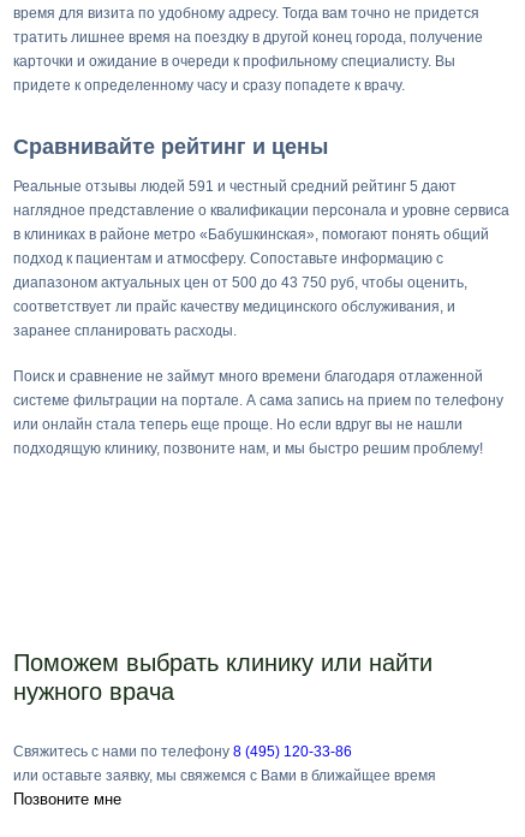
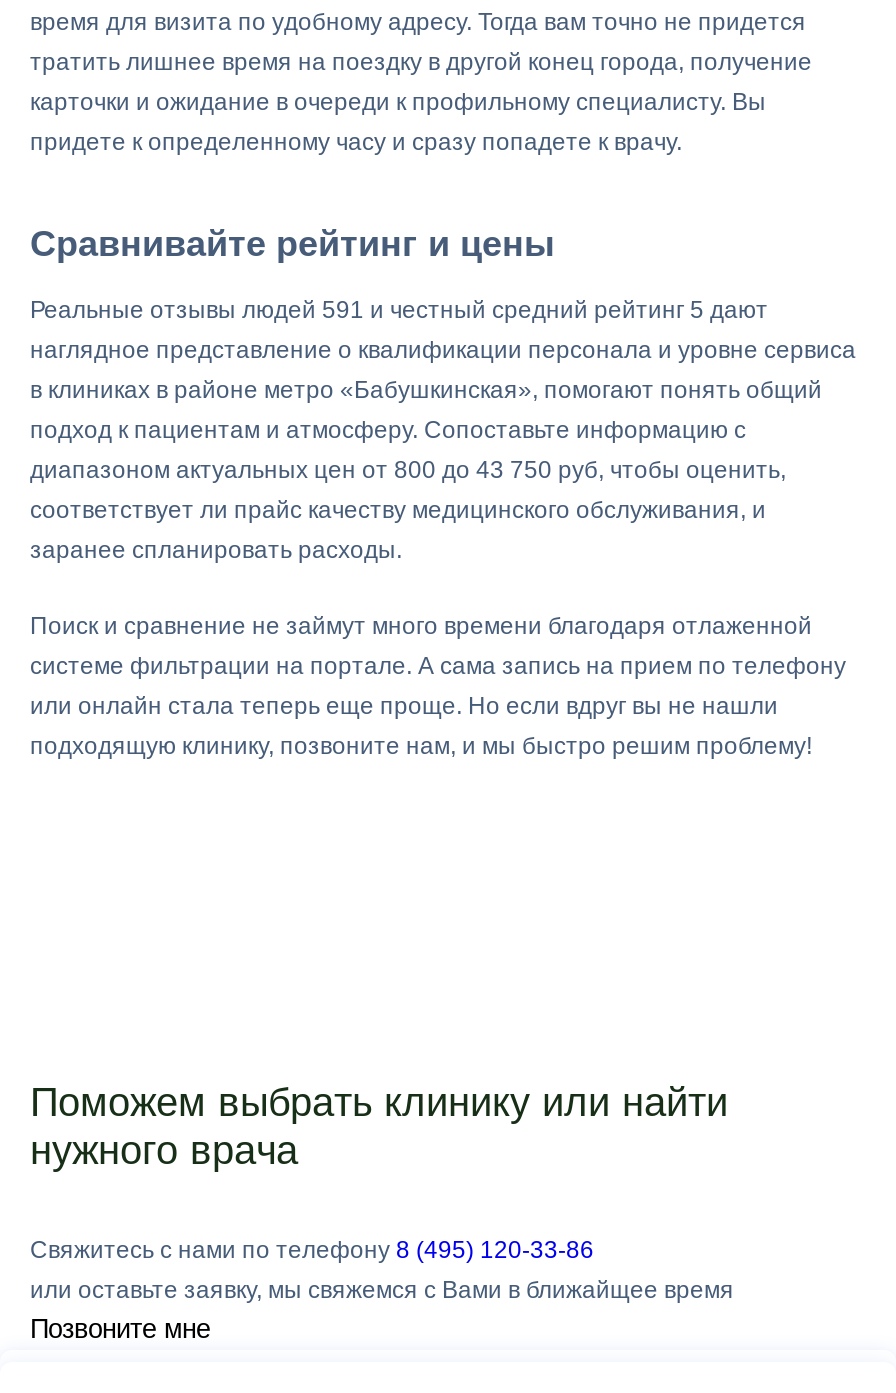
- диапазоном актуальных цен от 500 до 43 750 руб, чтобы оценить,
+ диапазоном актуальных цен от 800 до 43 750 руб, чтобы оценить,
